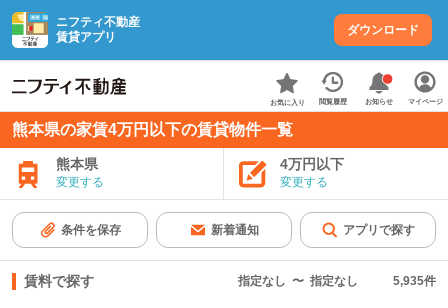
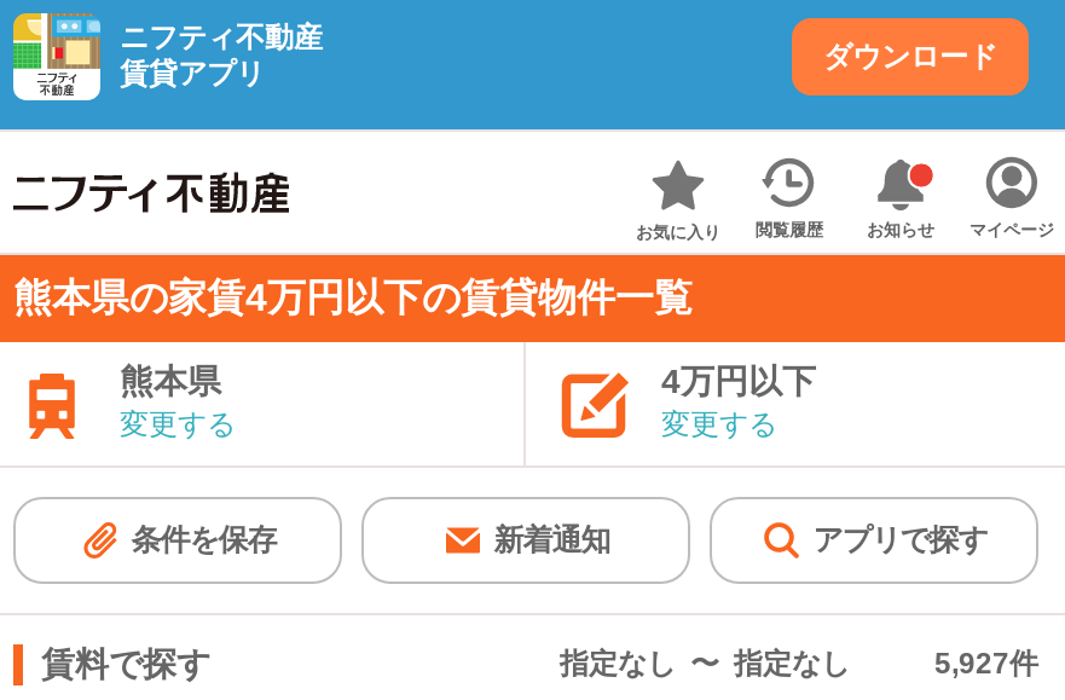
- 5,935件
+ 5,927件
